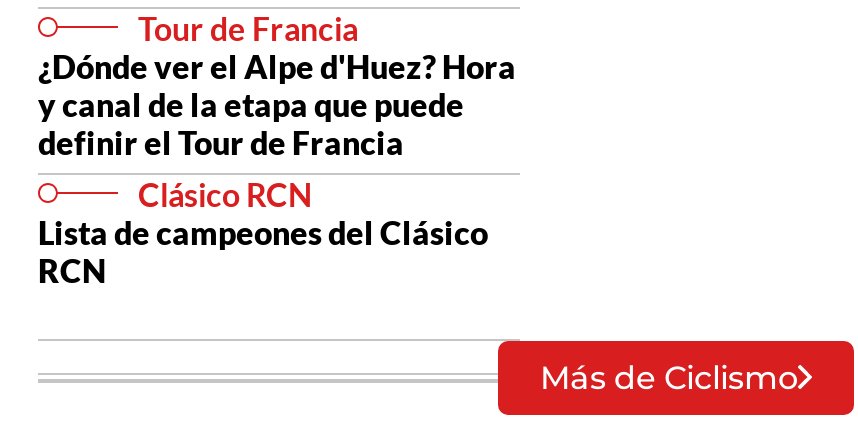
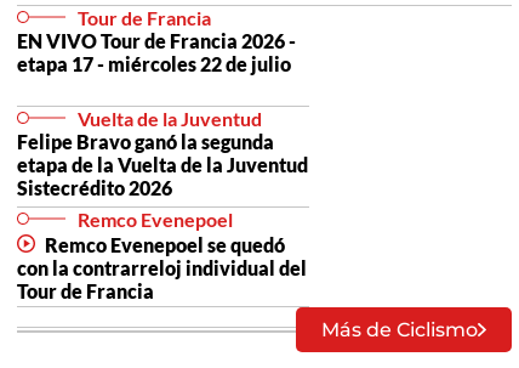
- ¿Dónde ver el Alpe d'Huez? Hora
- y canal de la etapa que puede
- definir el Tour de Francia
- Clásico RCN
- Lista de campeones del Clásico
- RCN
+ EN VIVO Tour de Francia 2026 -
+ etapa 17 - miércoles 22 de julio
+ Vuelta de la Juventud
+ Felipe Bravo ganó la segunda
+ etapa de la Vuelta de la Juventud
+ Sistecrédito 2026
+ Remco Evenepoel
+ Remco Evenepoel se quedó
+ con la contrarreloj individual del
+ Tour de Francia
